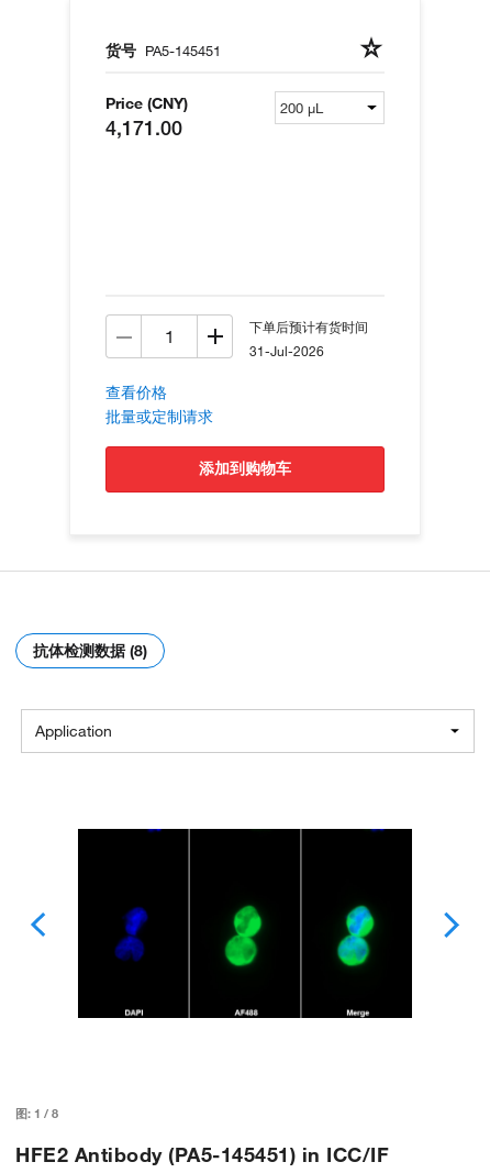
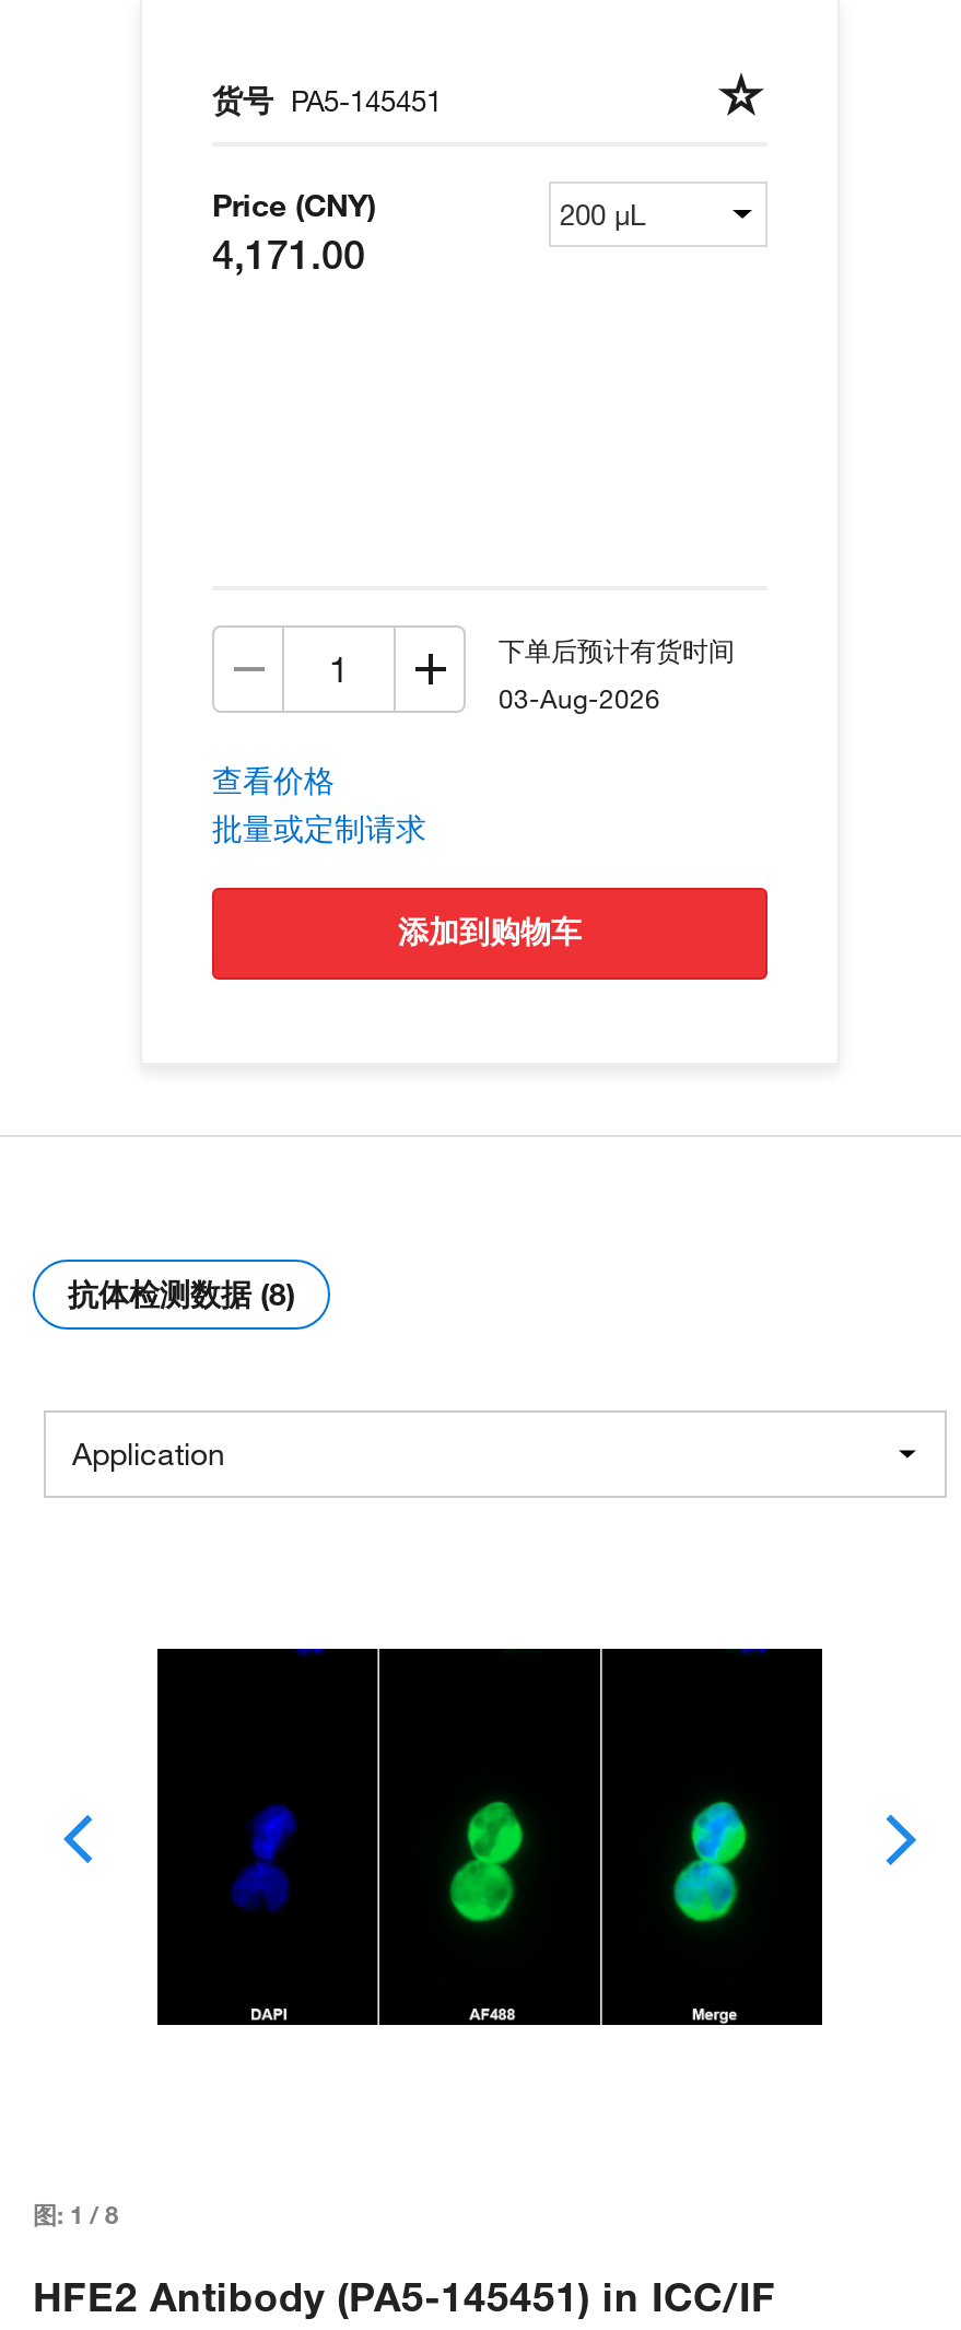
- 31-Jul-2026
+ 03-Aug-2026
